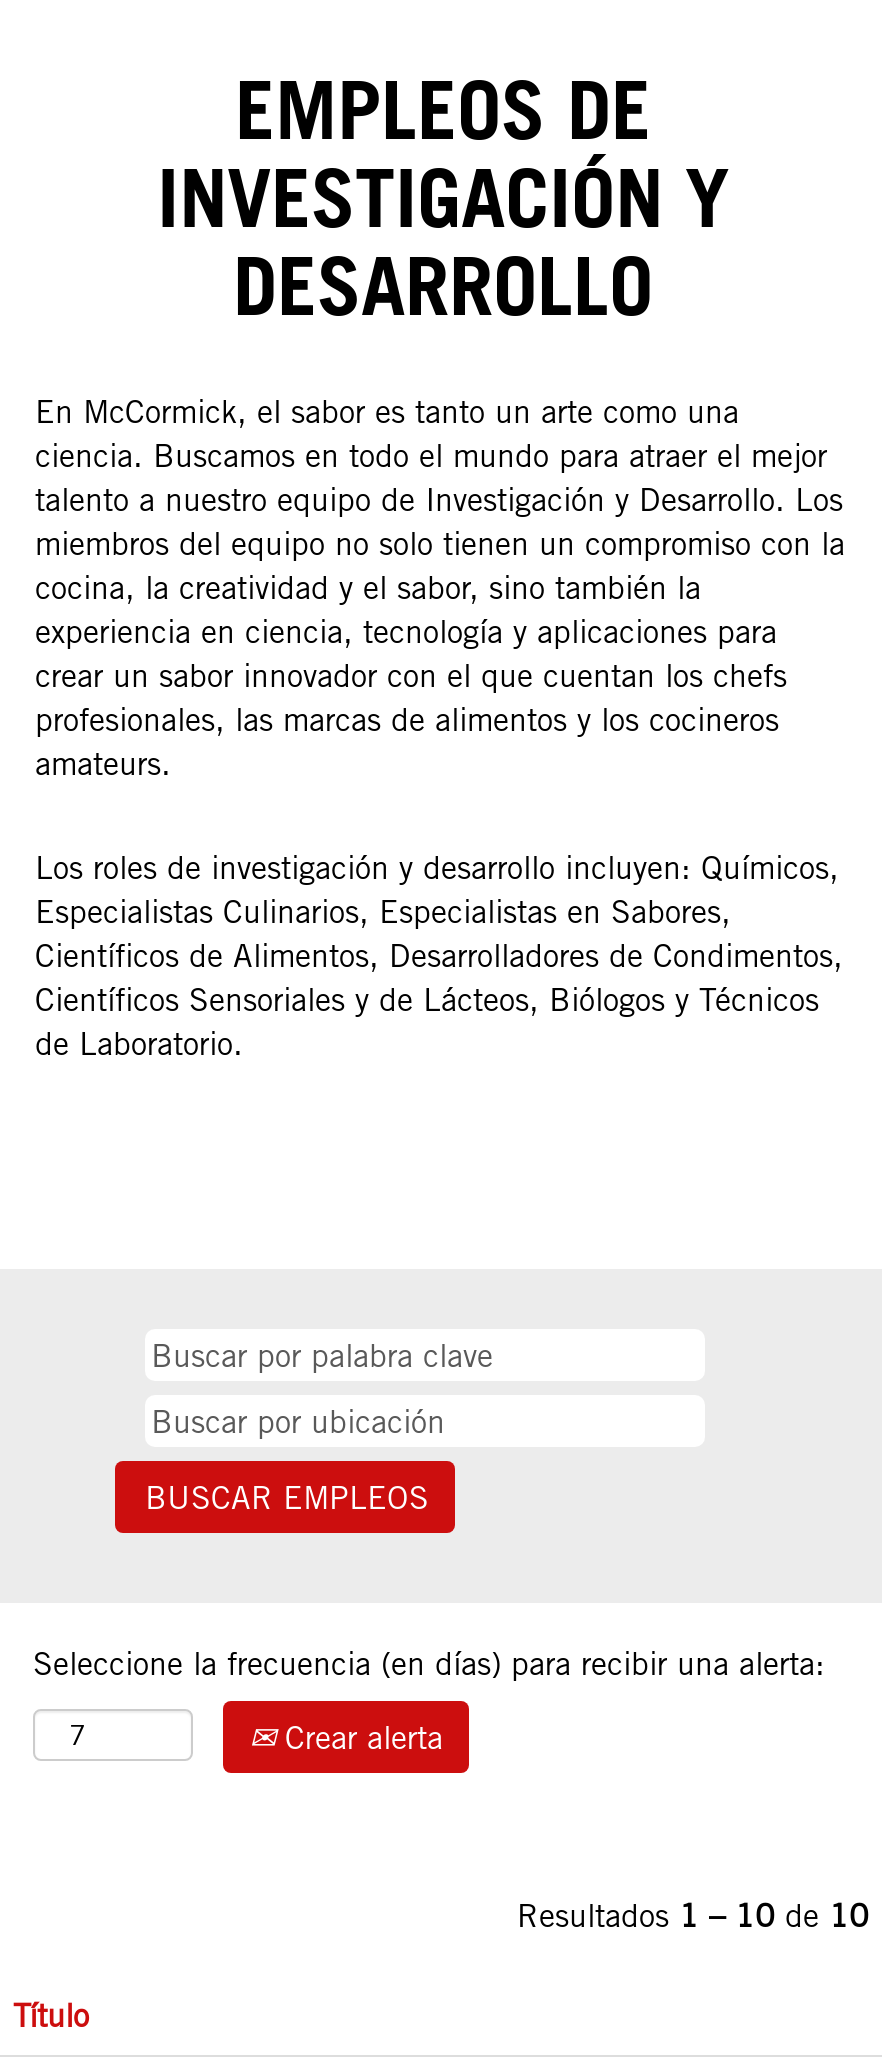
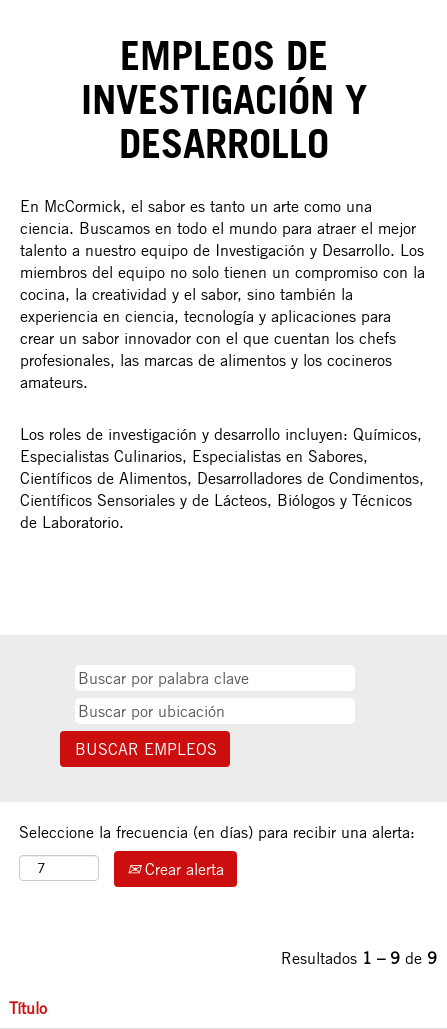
- Resultados 1 – 10 de 10
+ Resultados 1 – 9 de 9
